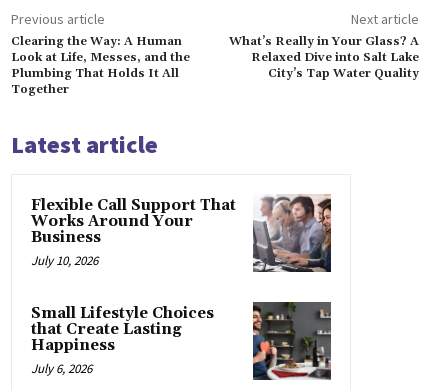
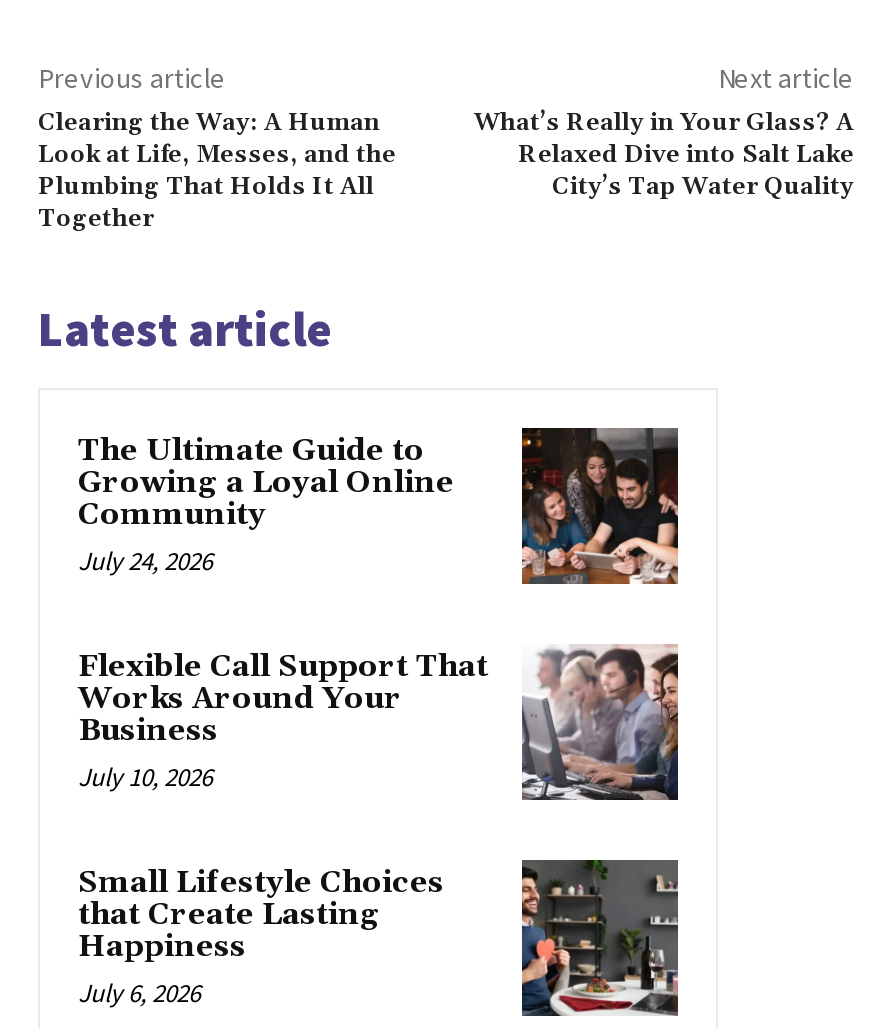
+ [image]
+ The Ultimate Guide to
+ Growing a Loyal Online
+ Community
+ July 24, 2026
